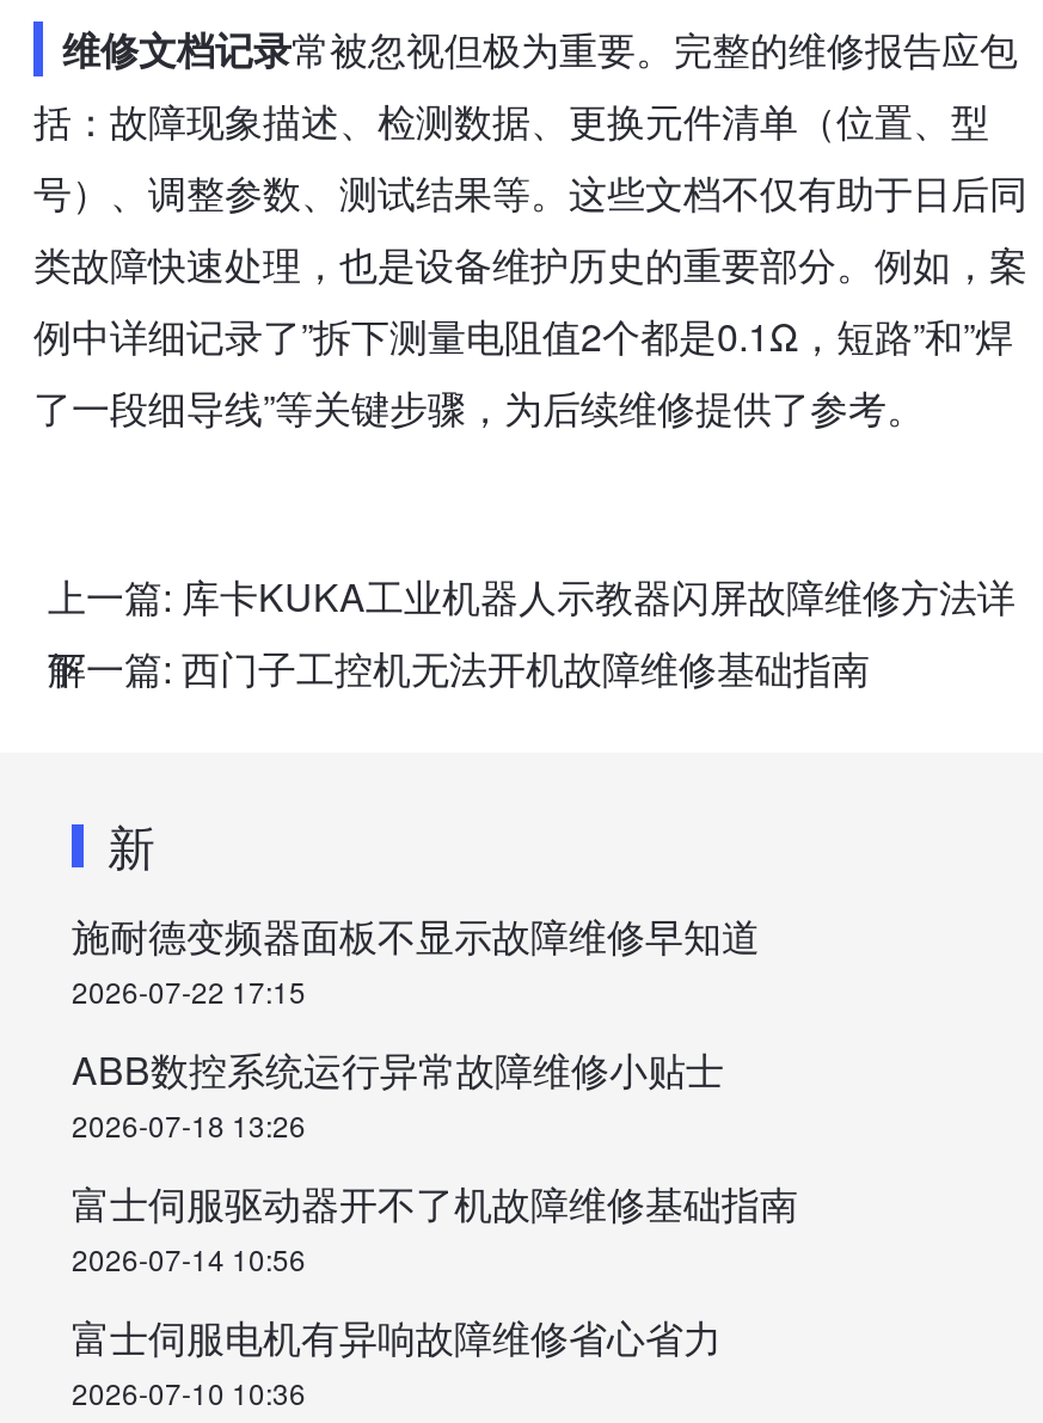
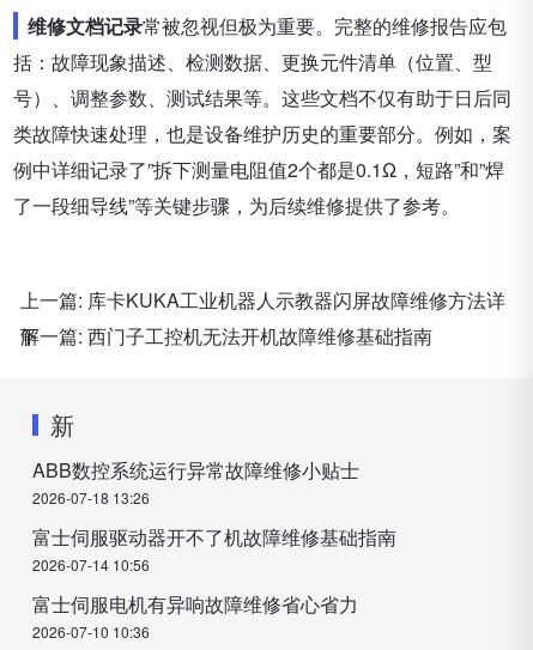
- 施耐德变频器面板不显示故障维修早知道
- 2026-07-22 17:15
